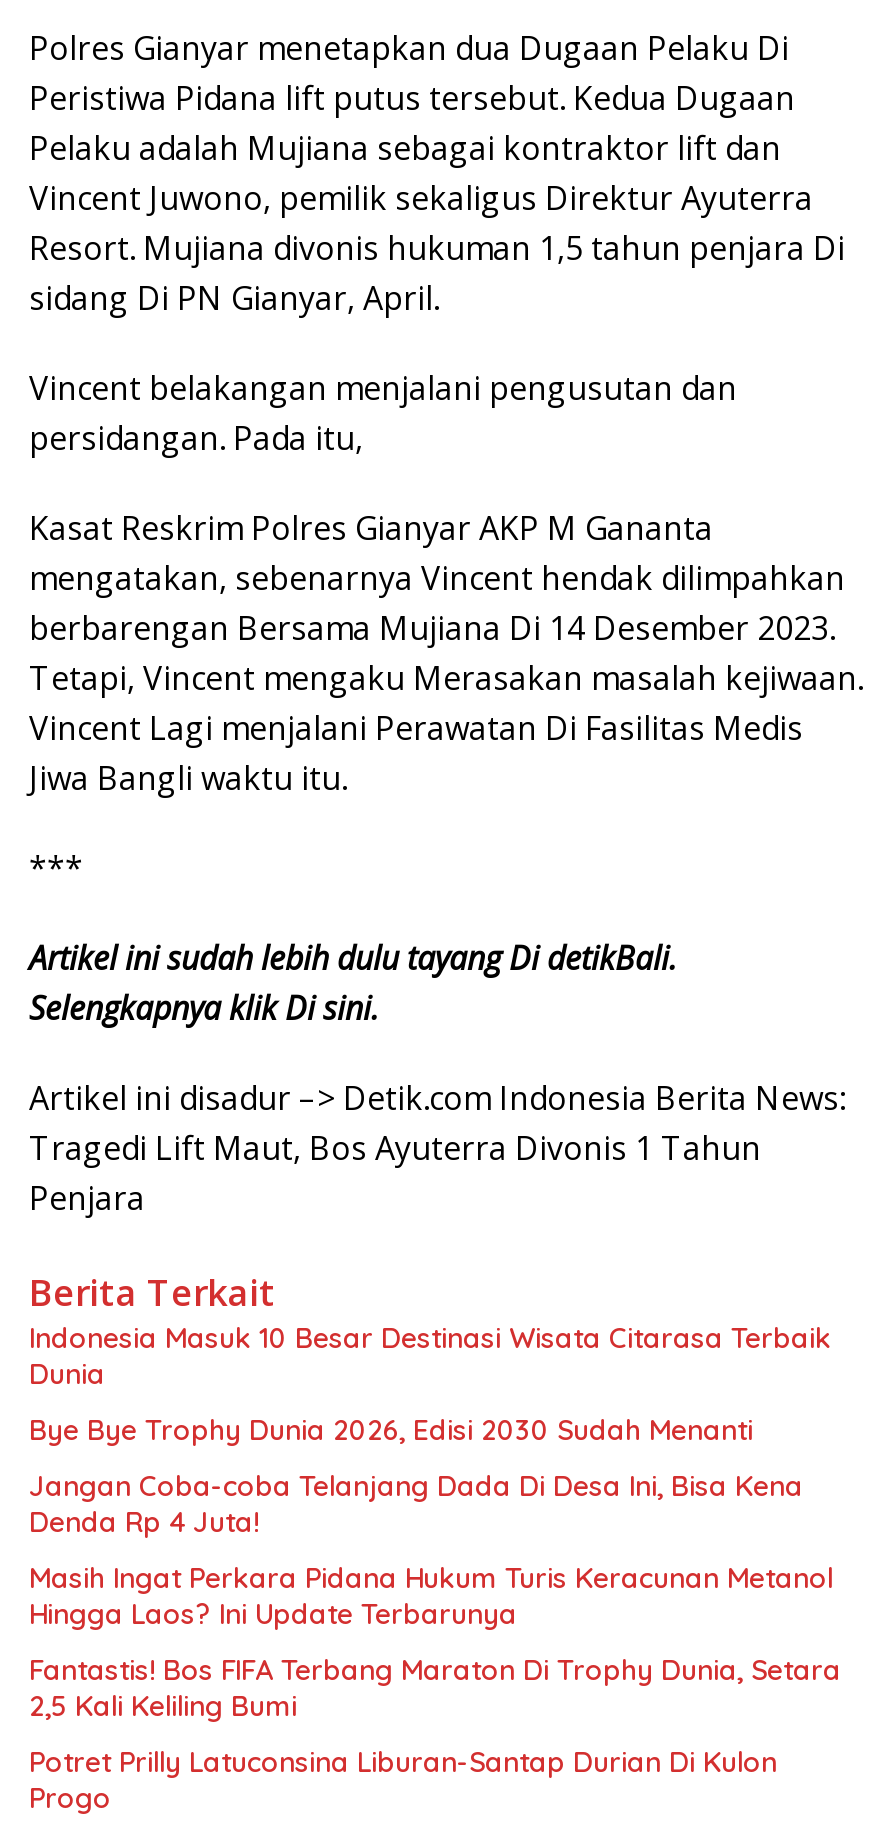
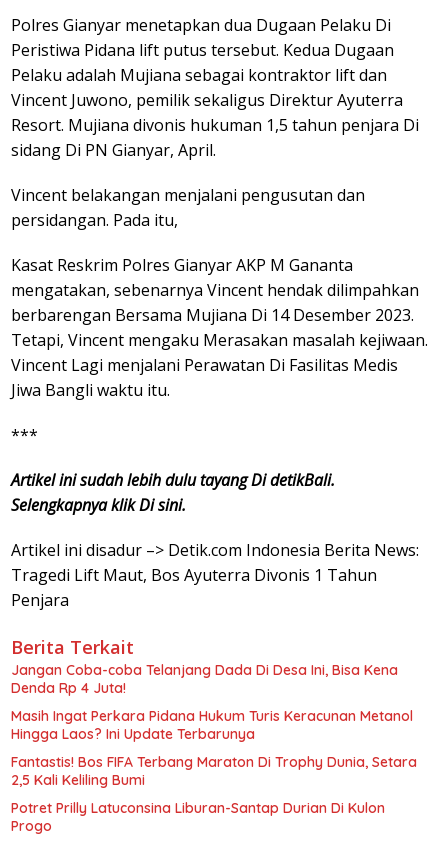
- Indonesia Masuk 10 Besar Destinasi Wisata Citarasa Terbaik
- Dunia
- Bye Bye Trophy Dunia 2026, Edisi 2030 Sudah Menanti
